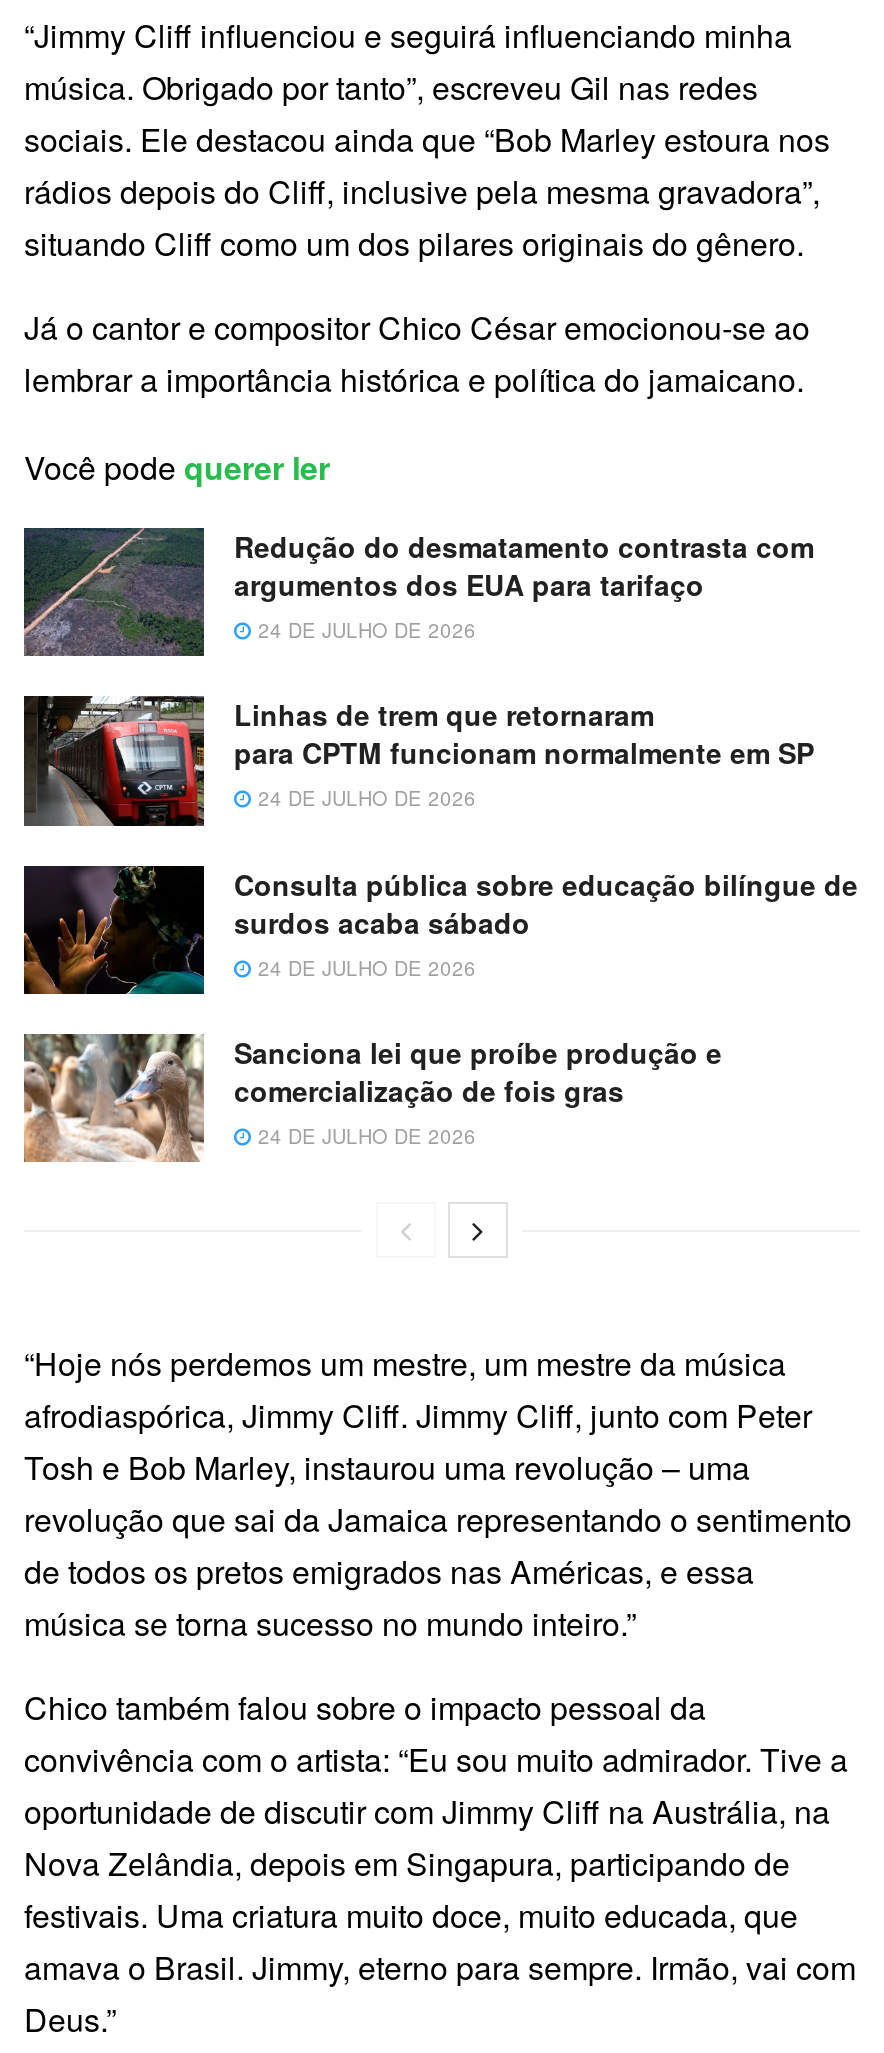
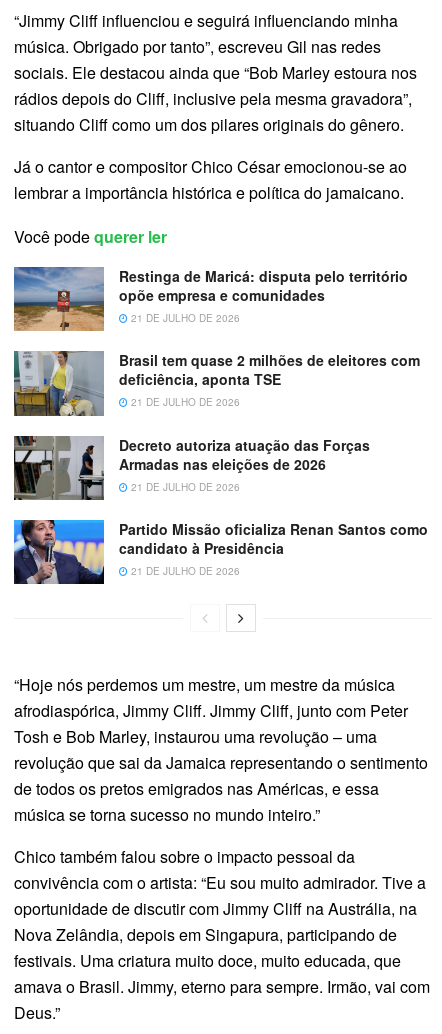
- [image]
- Redução do desmatamento contrasta com
- argumentos dos EUA para tarifaço
- 24 DE JULHO DE 2026
+ [image]
+ Restinga de Maricá: disputa pelo território
+ opõe empresa e comunidades
+ 21 DE JULHO DE 2026

- [image]
- Linhas de trem que retornaram
- para CPTM funcionam normalmente em SP
- 24 DE JULHO DE 2026
+ [image]
+ Brasil tem quase 2 milhões de eleitores com
+ deficiência, aponta TSE
+ 21 DE JULHO DE 2026

- [image]
- Consulta pública sobre educação bilíngue de
- surdos acaba sábado
- 24 DE JULHO DE 2026
+ [image]
+ Decreto autoriza atuação das Forças
+ Armadas nas eleições de 2026
+ 21 DE JULHO DE 2026

- [image]
- Sanciona lei que proíbe produção e
- comercialização de fois gras
- 24 DE JULHO DE 2026
+ [image]
+ Partido Missão oficializa Renan Santos como
+ candidato à Presidência
+ 21 DE JULHO DE 2026
